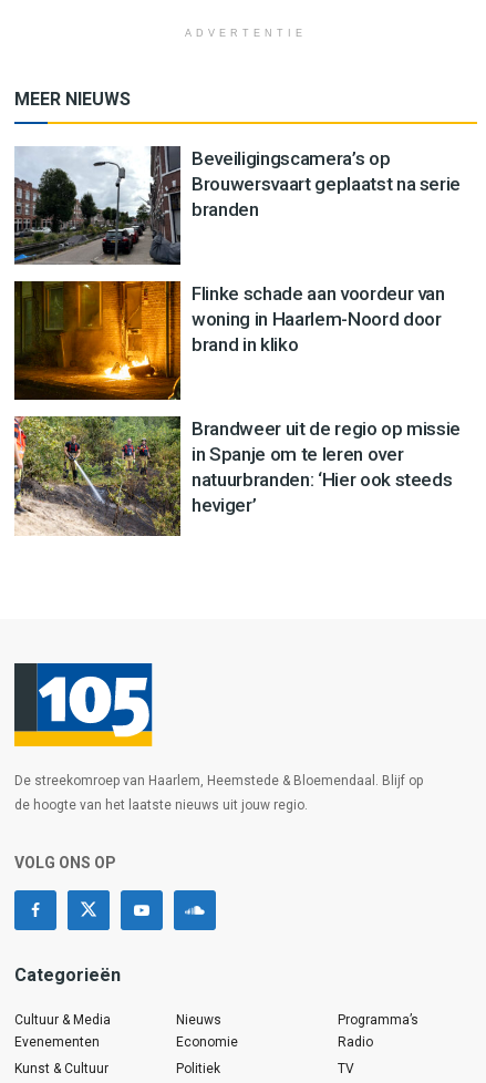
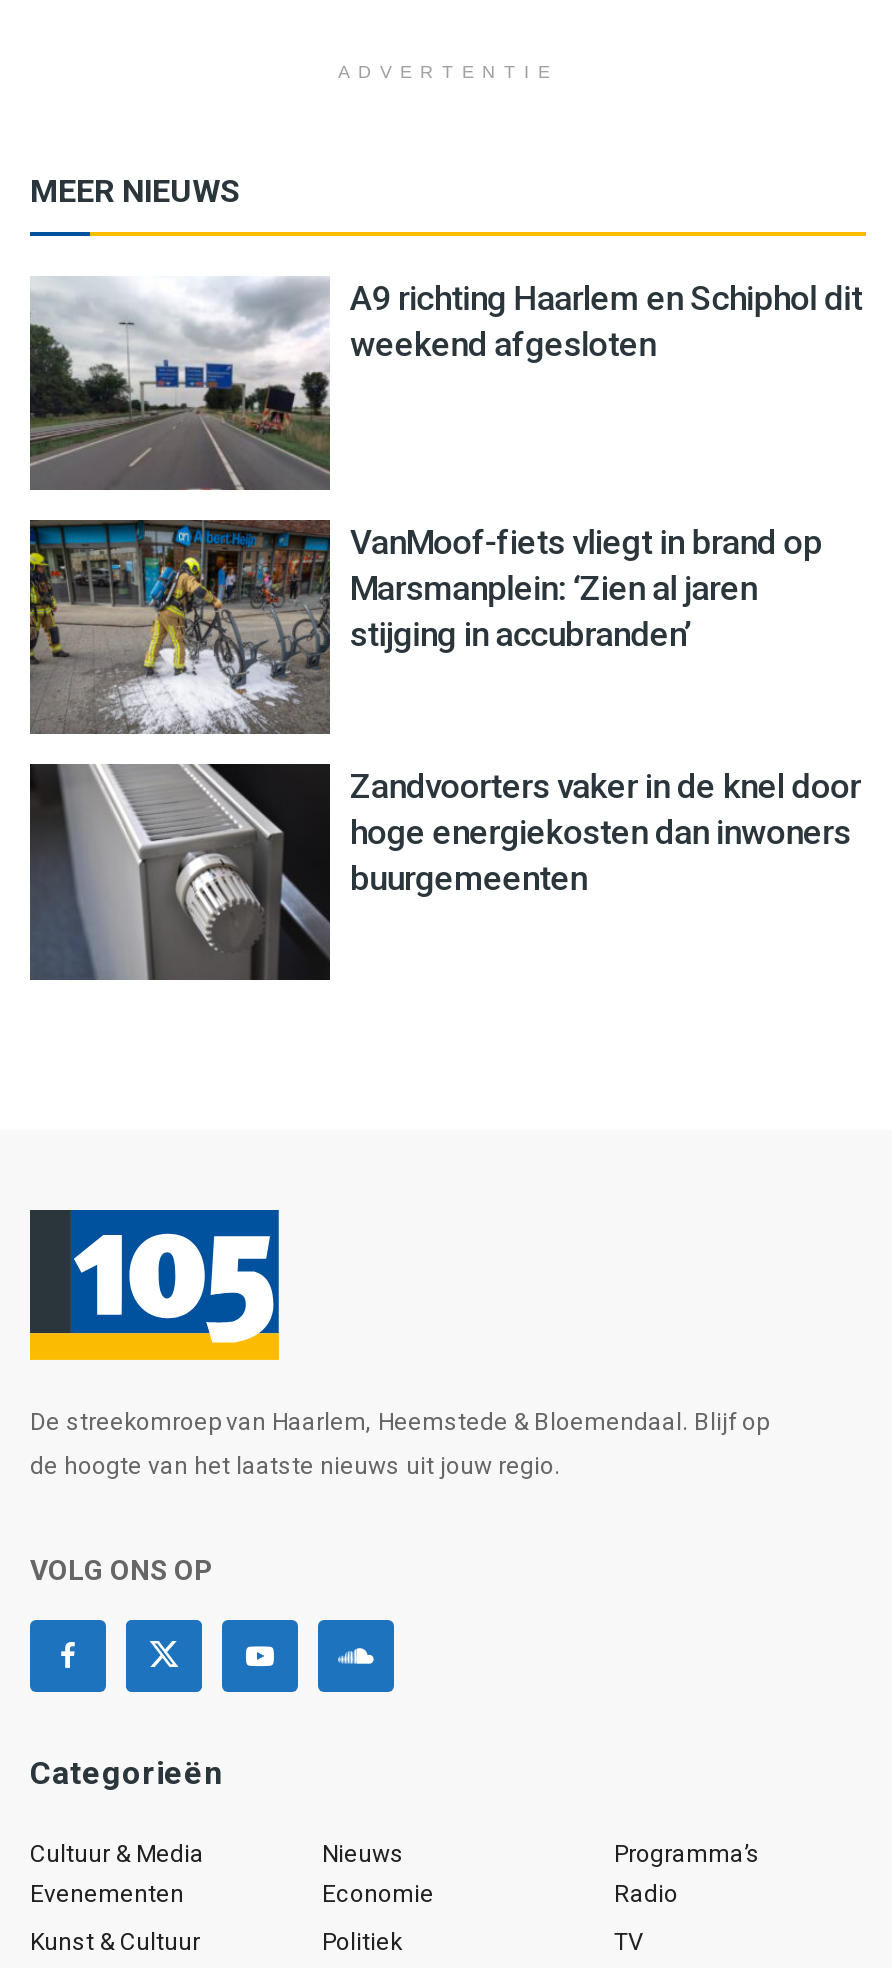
- [image]
- Beveiligingscamera’s op
- Brouwersvaart geplaatst na serie
- branden
+ [image]
+ A9 richting Haarlem en Schiphol dit
+ weekend afgesloten

- [image]
- Flinke schade aan voordeur van
- woning in Haarlem-Noord door
- brand in kliko
+ [image]
+ VanMoof-fiets vliegt in brand op
+ Marsmanplein: ‘Zien al jaren
+ stijging in accubranden’

- [image]
- Brandweer uit de regio op missie
- in Spanje om te leren over
- natuurbranden: ‘Hier ook steeds
- heviger’
+ [image]
+ Zandvoorters vaker in de knel door
+ hoge energiekosten dan inwoners
+ buurgemeenten
